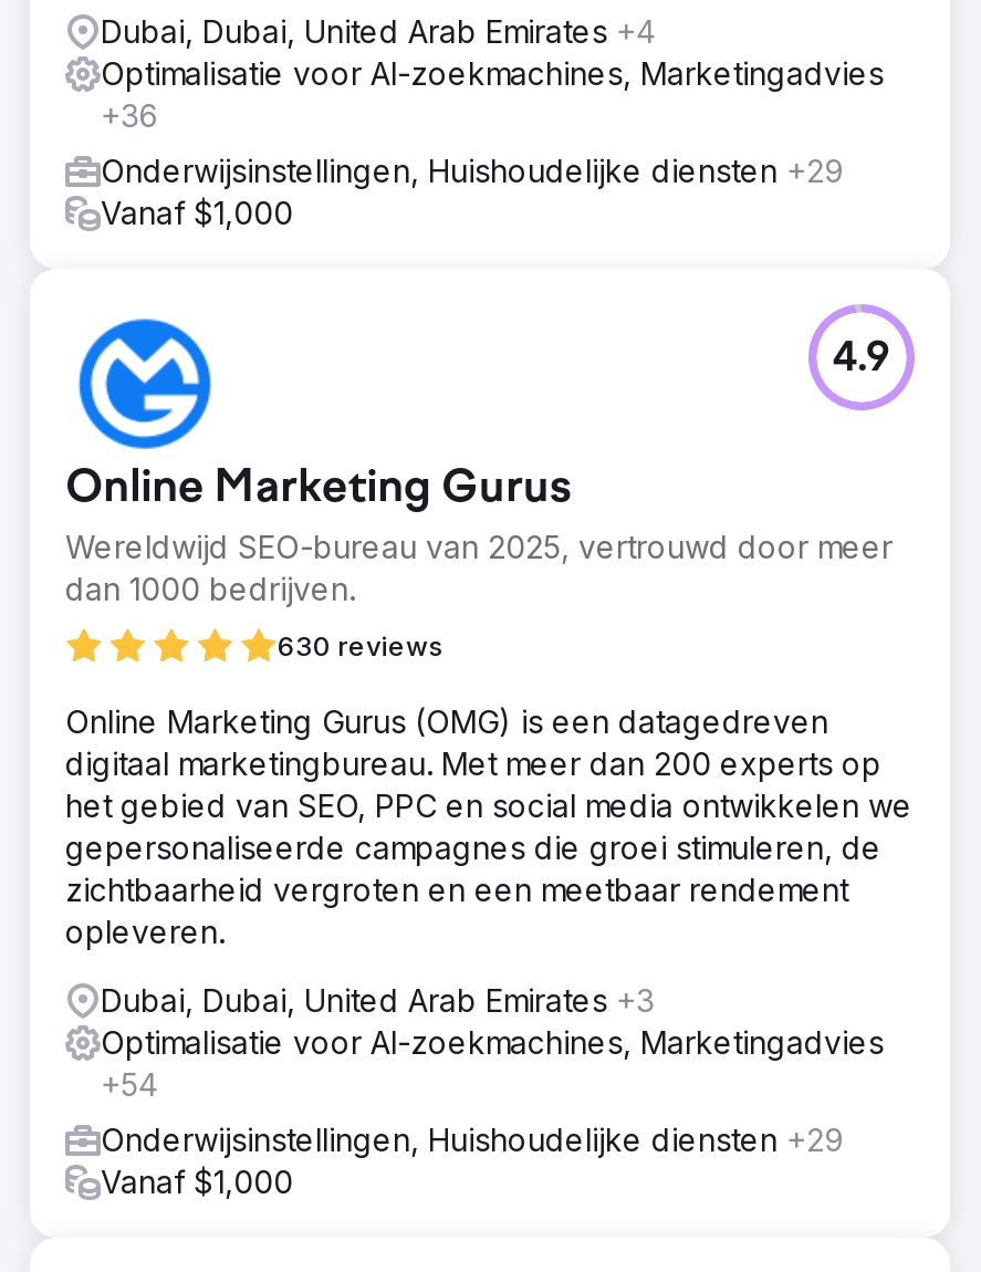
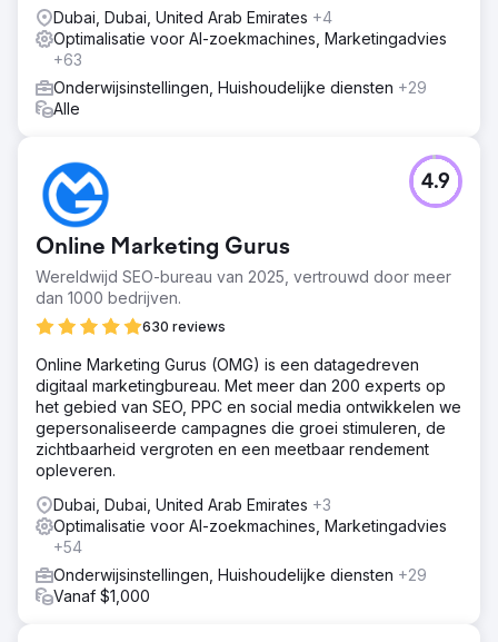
- +36
+ +63

- Vanaf $1,000
+ Alle
